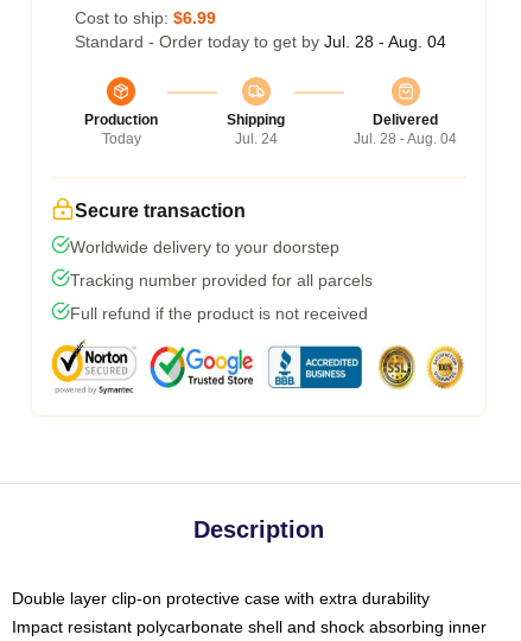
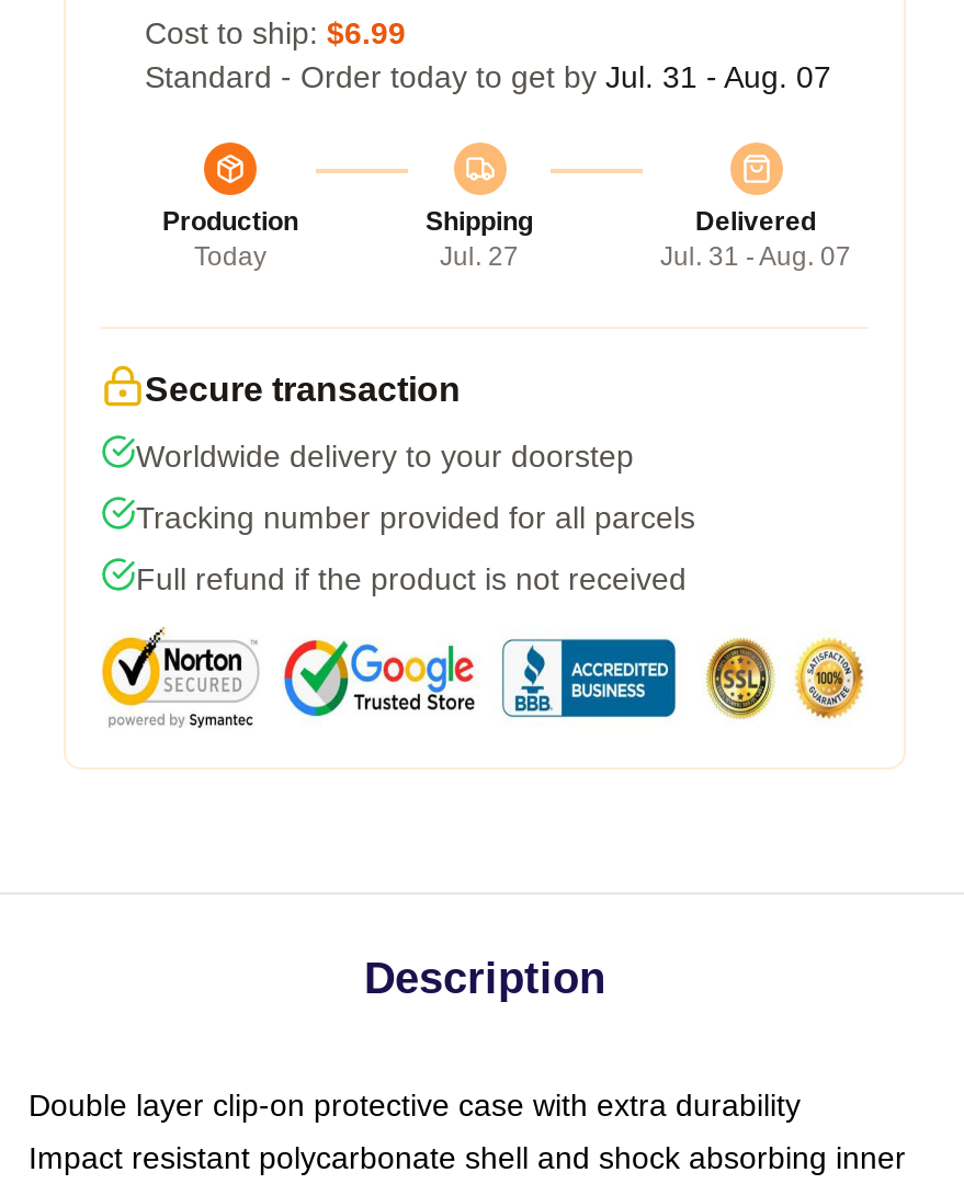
- Standard - Order today to get by Jul. 28 - Aug. 04
+ Standard - Order today to get by Jul. 31 - Aug. 07

- Jul. 24
+ Jul. 27

- Jul. 28 - Aug. 04
+ Jul. 31 - Aug. 07
